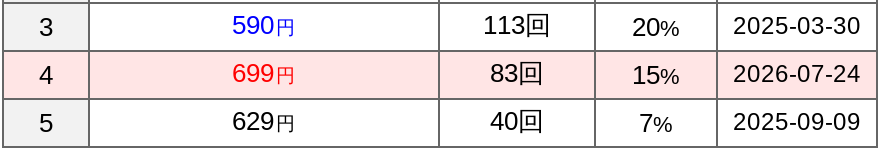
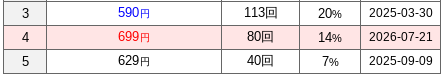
- 83回
+ 80回

- 15
+ 14

- 2026-07-24
+ 2026-07-21
